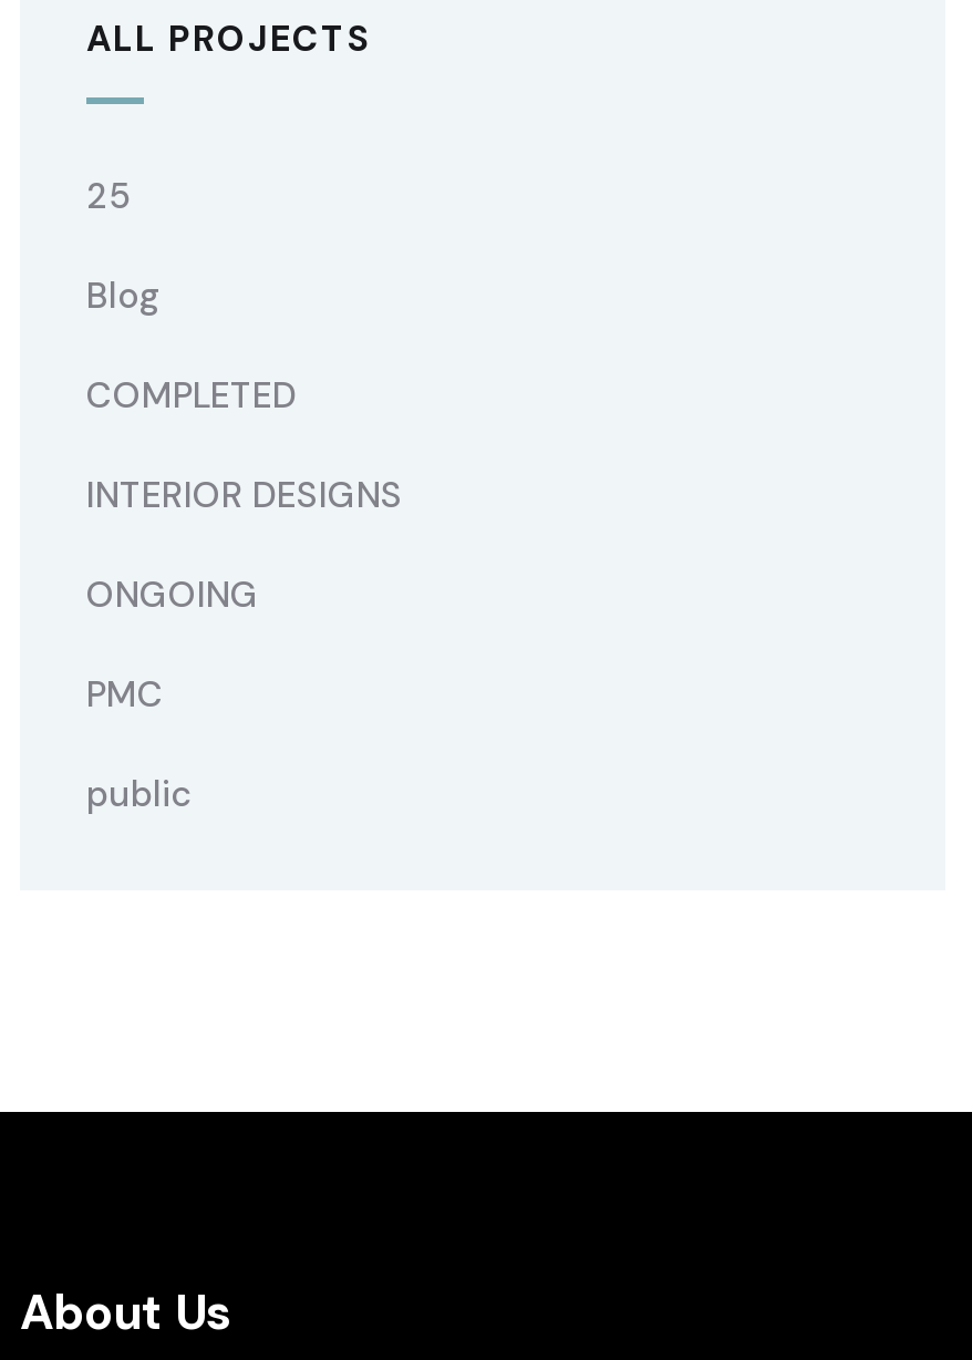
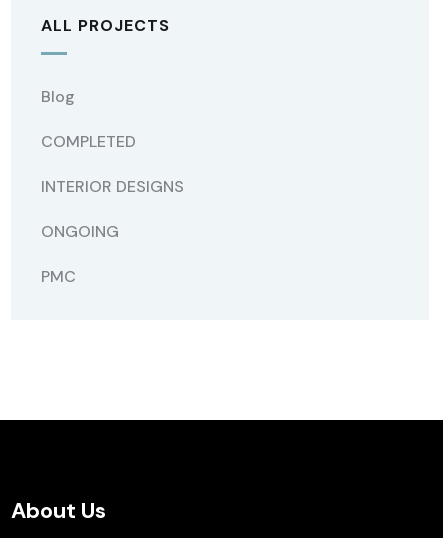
- 25

- public
